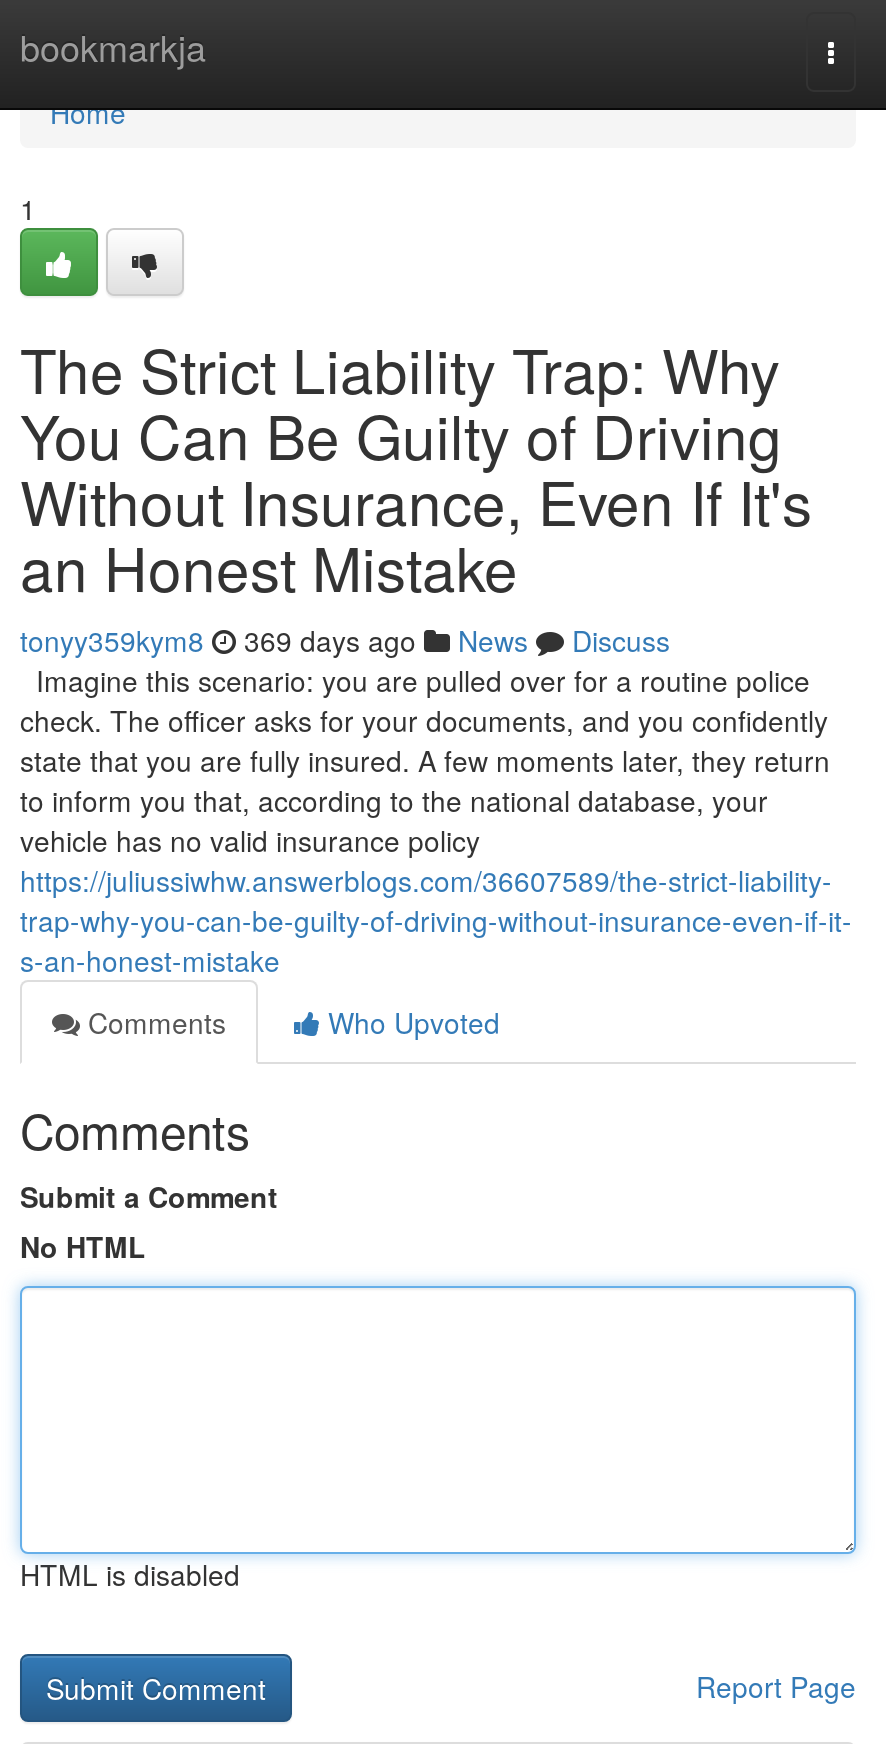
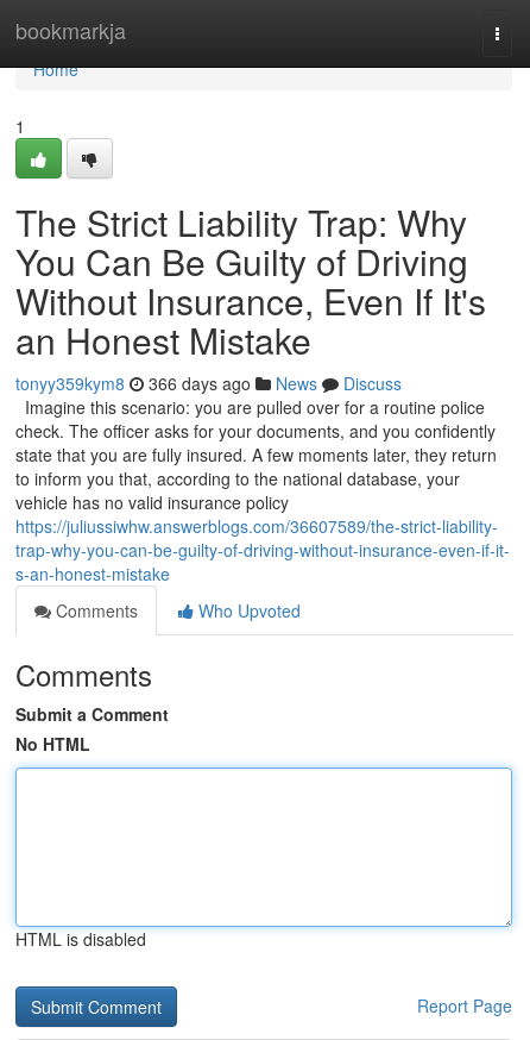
- tonyy359kym8 369 days ago News Discuss
+ tonyy359kym8 366 days ago News Discuss
